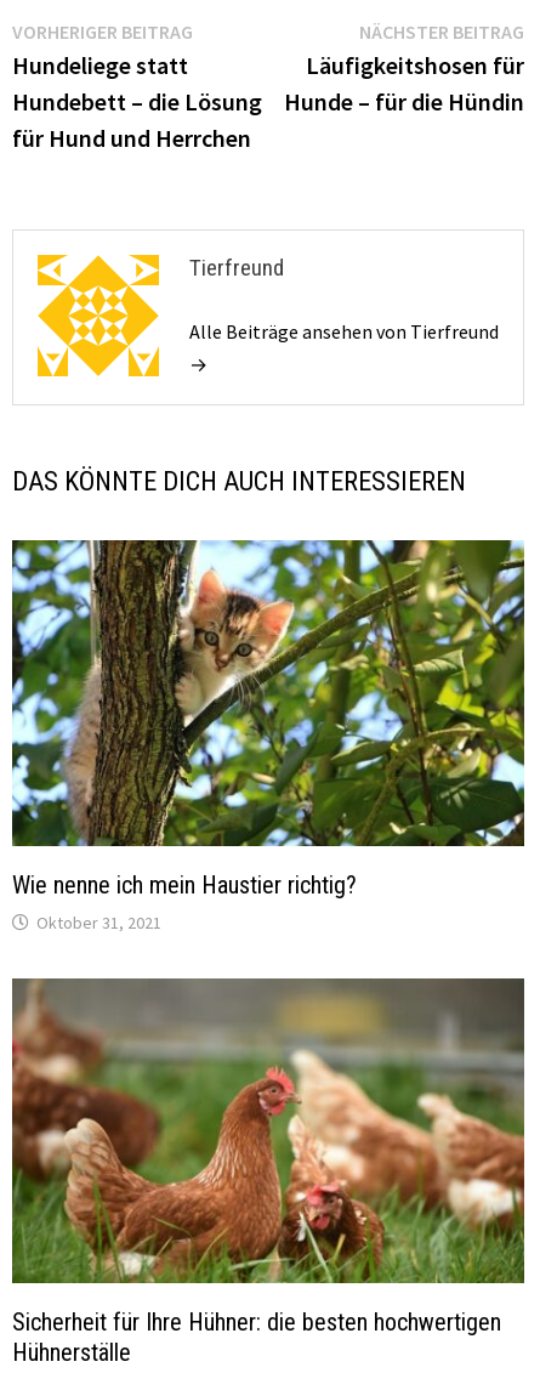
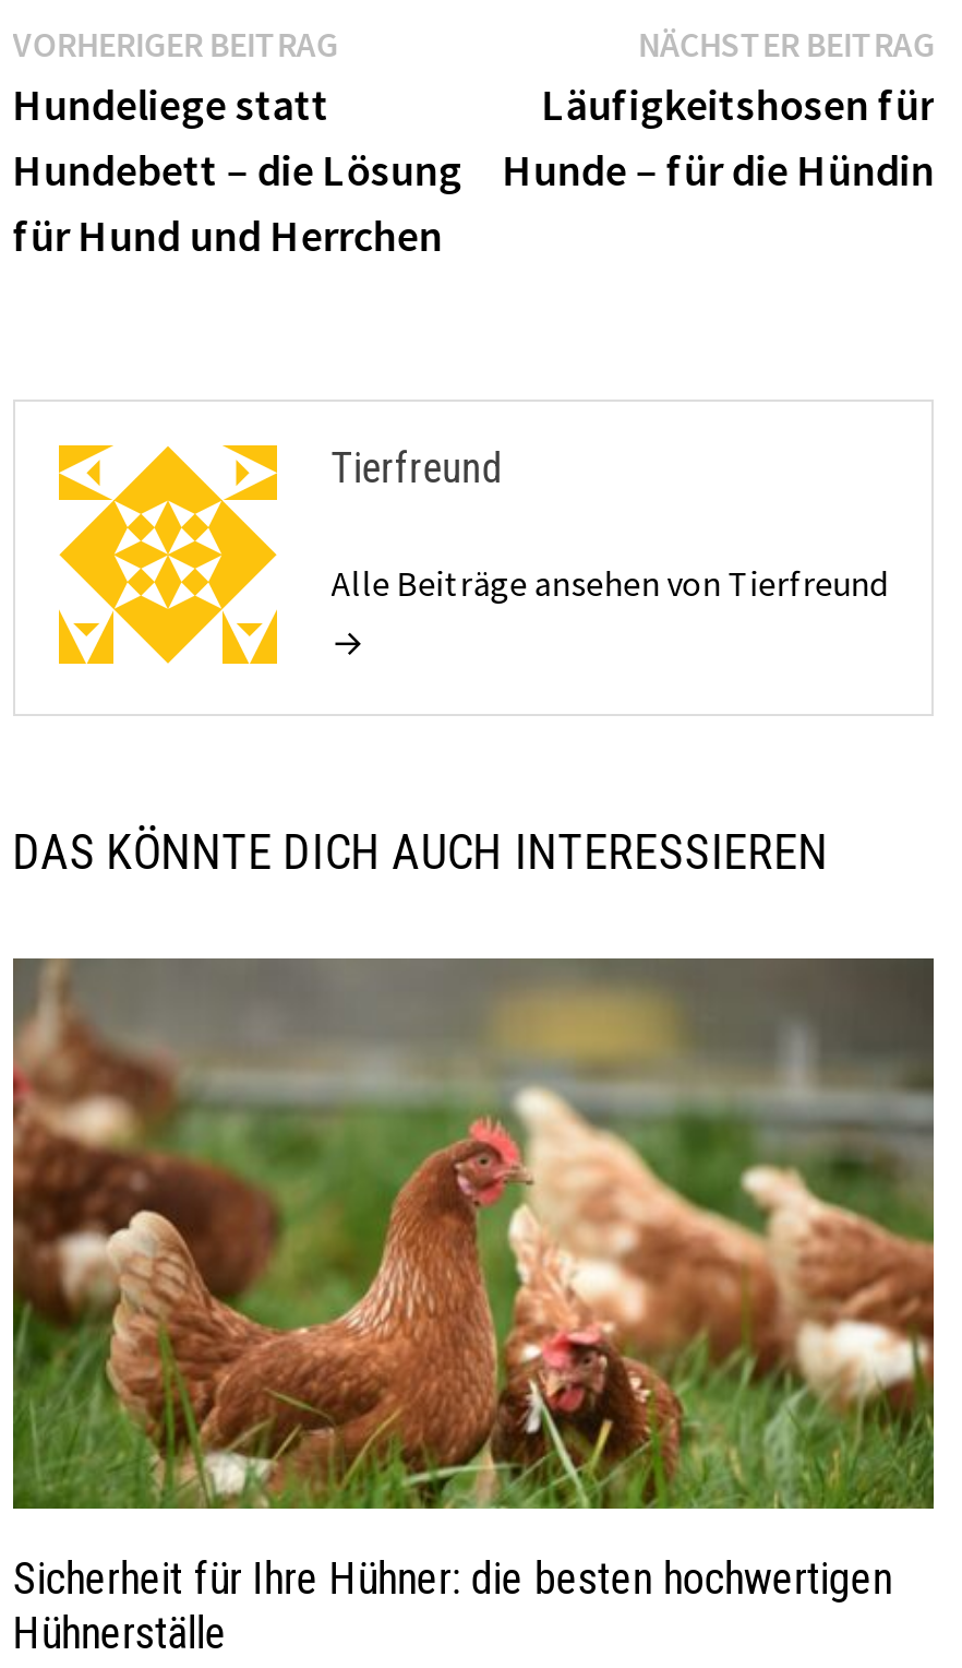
- [image]
- Wie nenne ich mein Haustier richtig?
- Oktober 31, 2021
